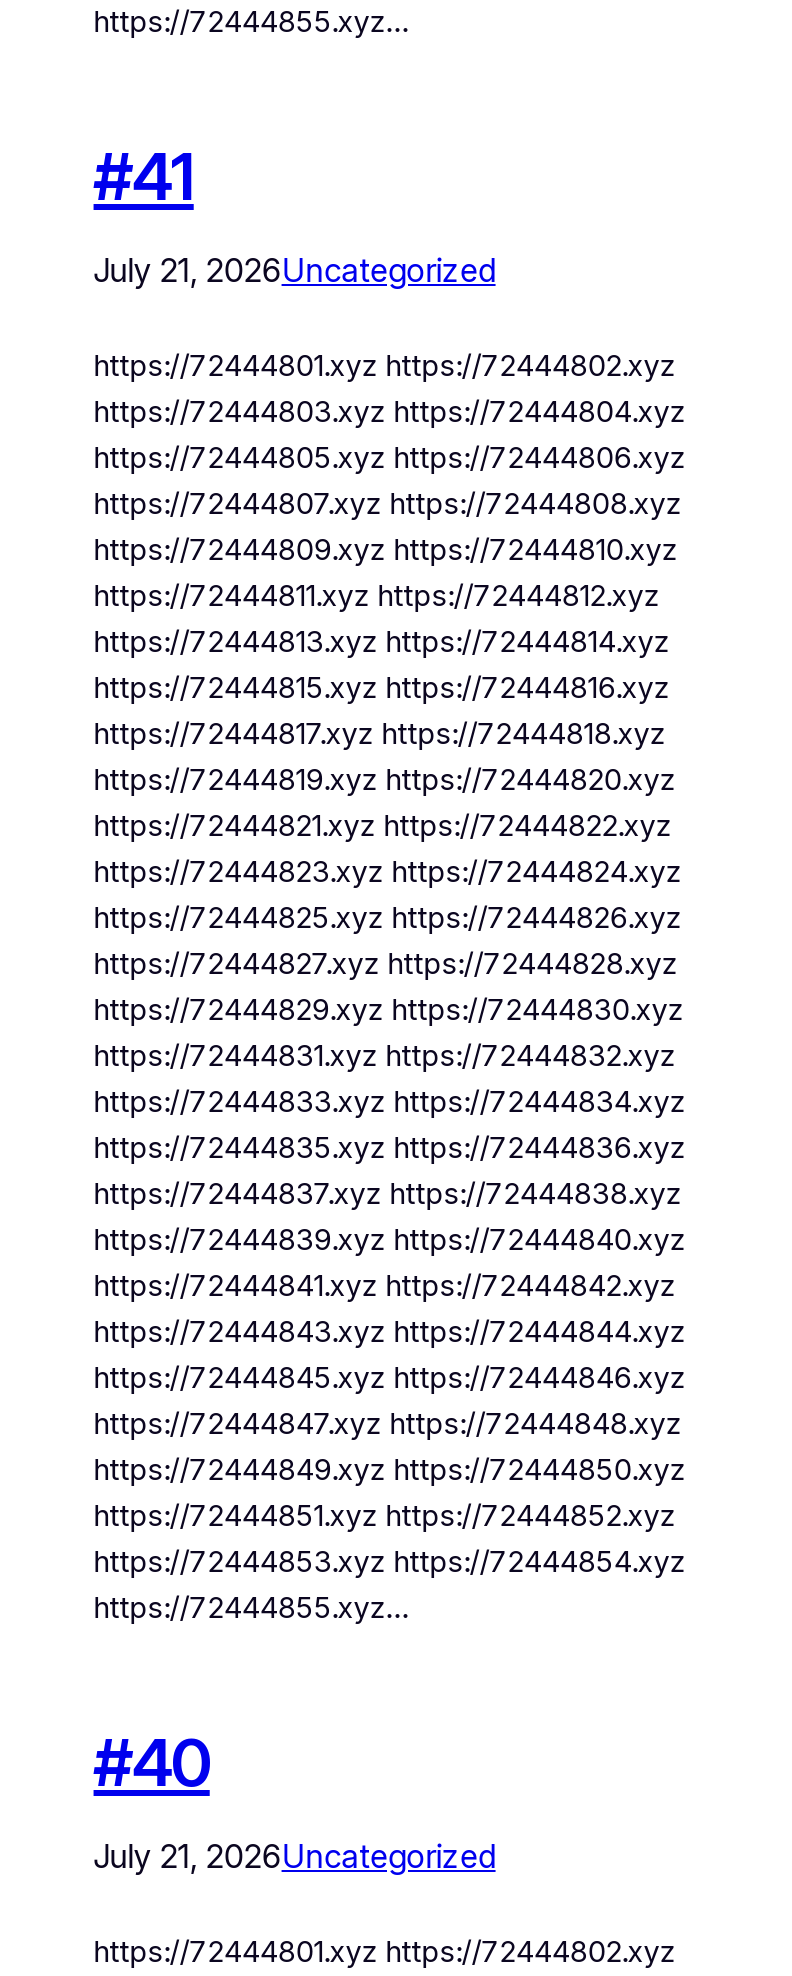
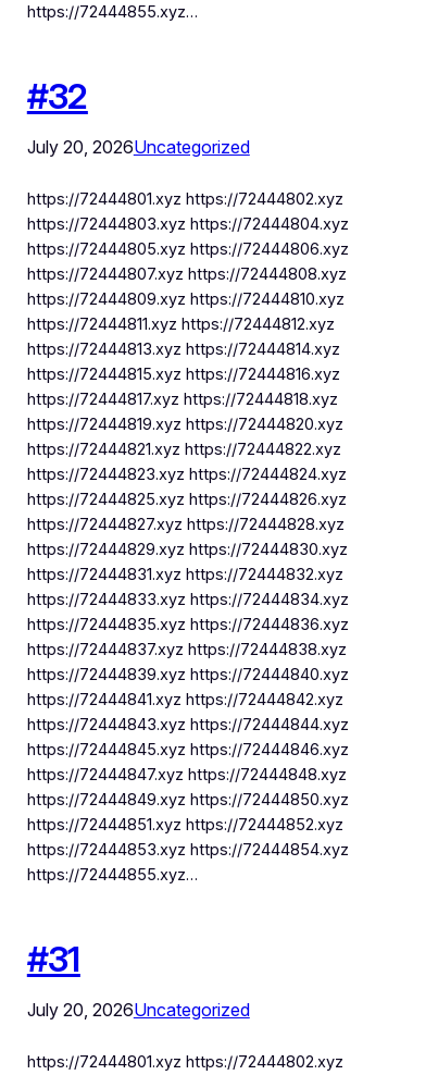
- #41
+ #32

- July 21, 2026Uncategorized
+ July 20, 2026Uncategorized

- #40
+ #31

- July 21, 2026Uncategorized
+ July 20, 2026Uncategorized
